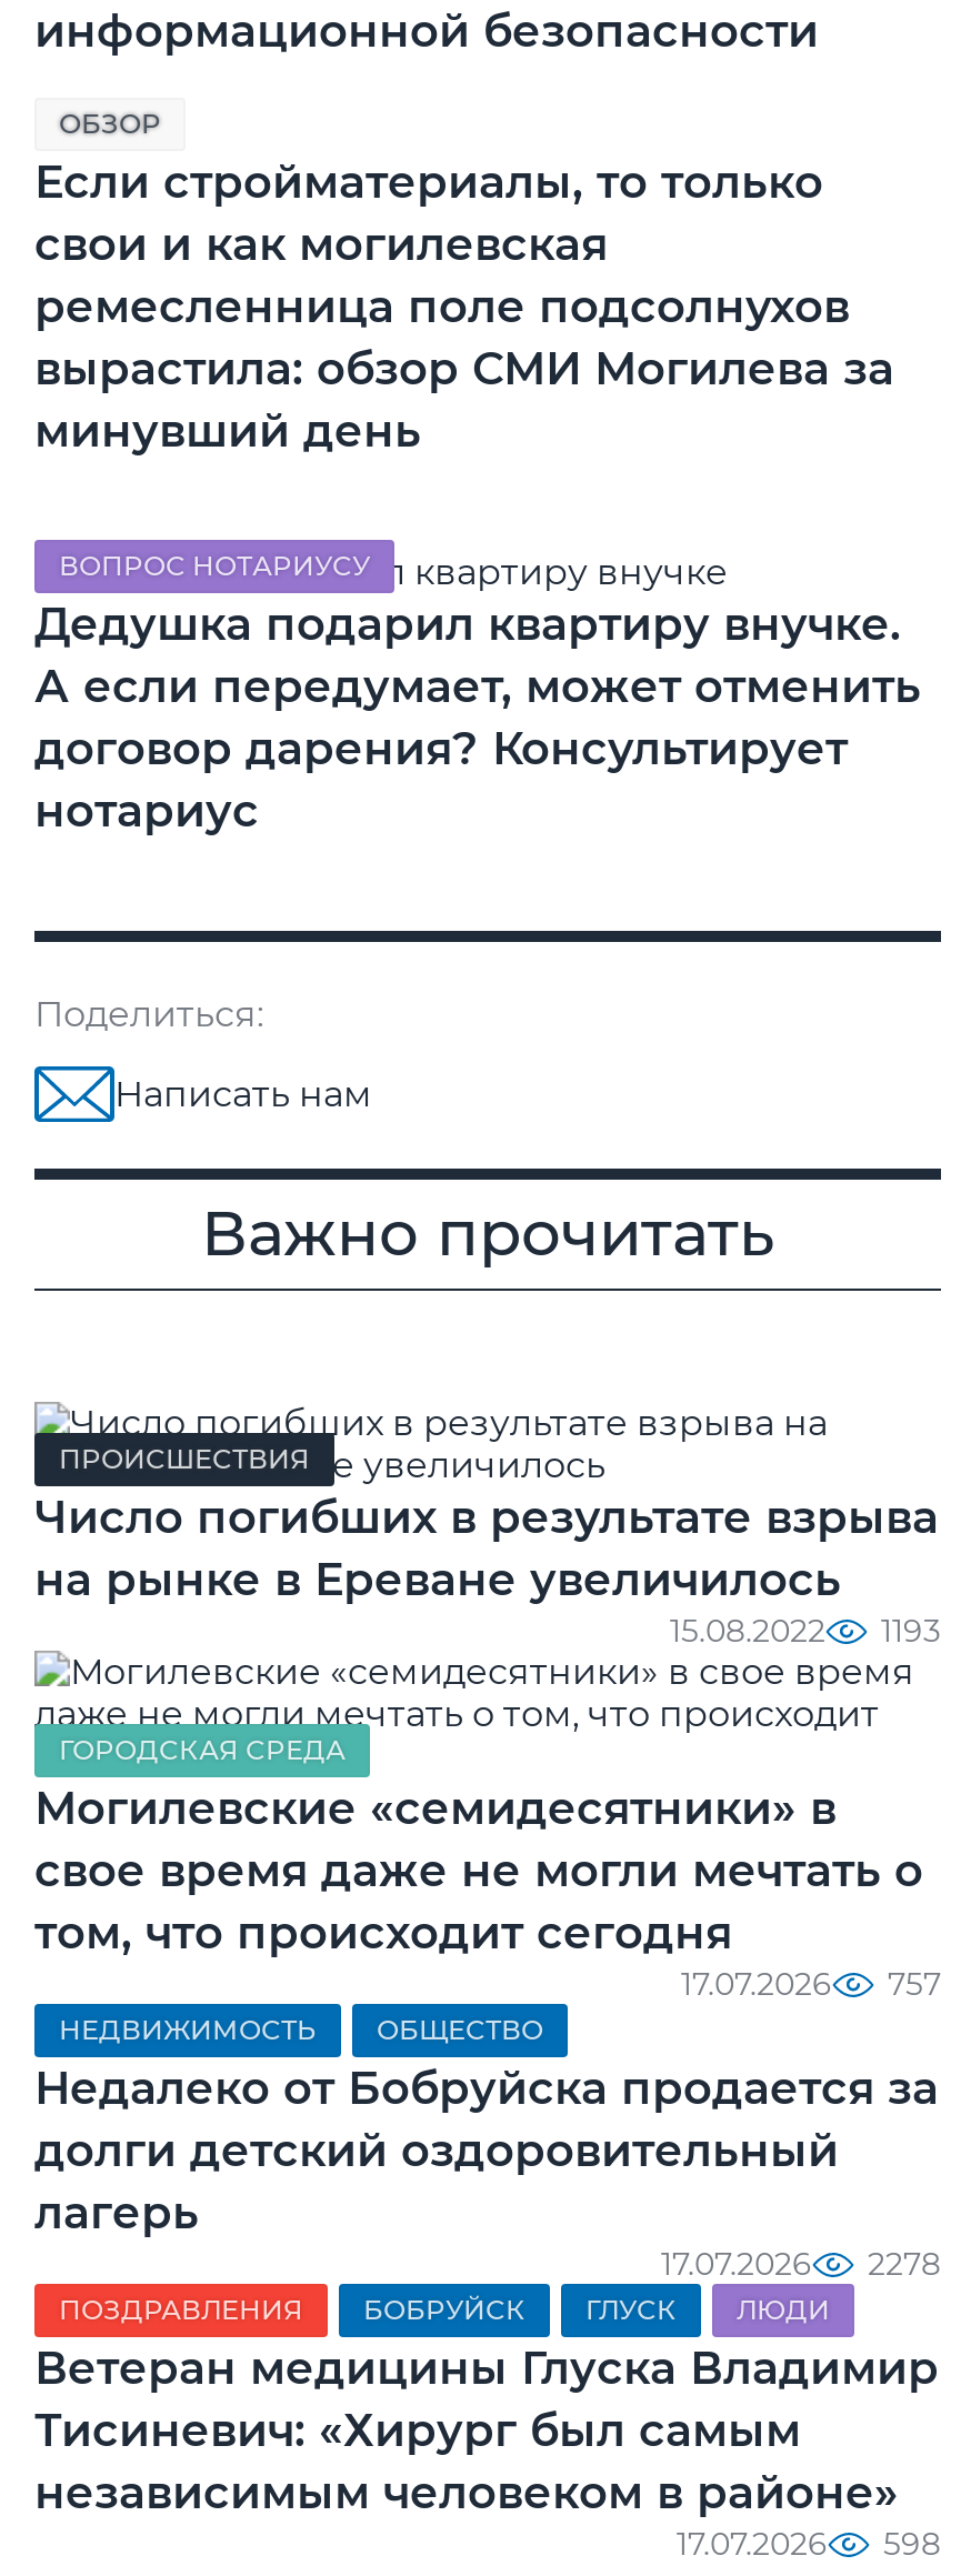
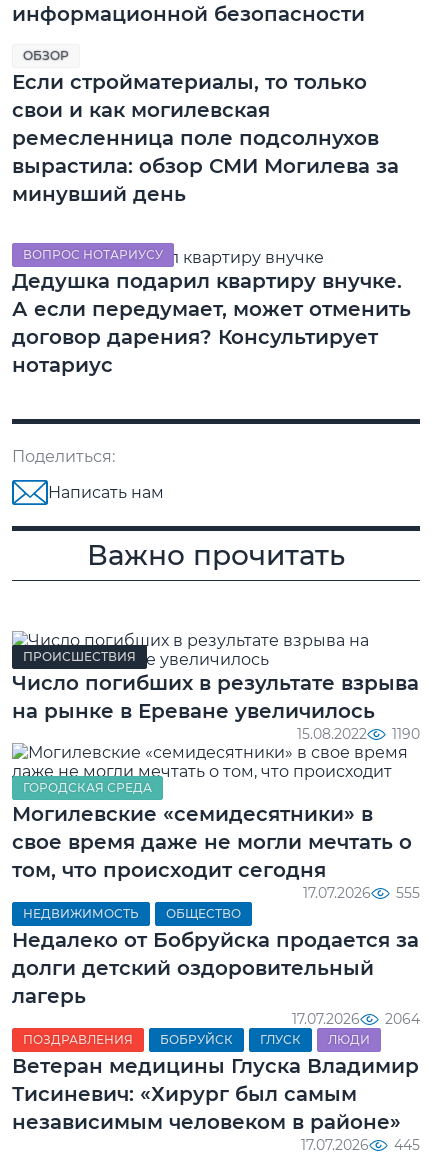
- 15.08.2022 1193
+ 15.08.2022 1190

- 17.07.2026 757
+ 17.07.2026 555

- 17.07.2026 2278
+ 17.07.2026 2064

- 17.07.2026 598
+ 17.07.2026 445
